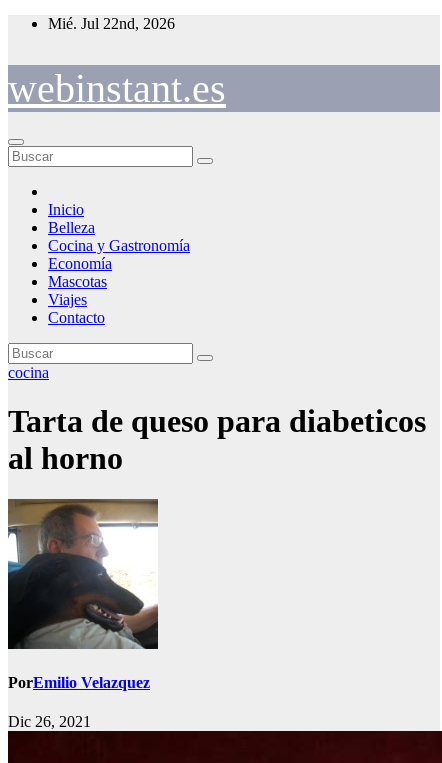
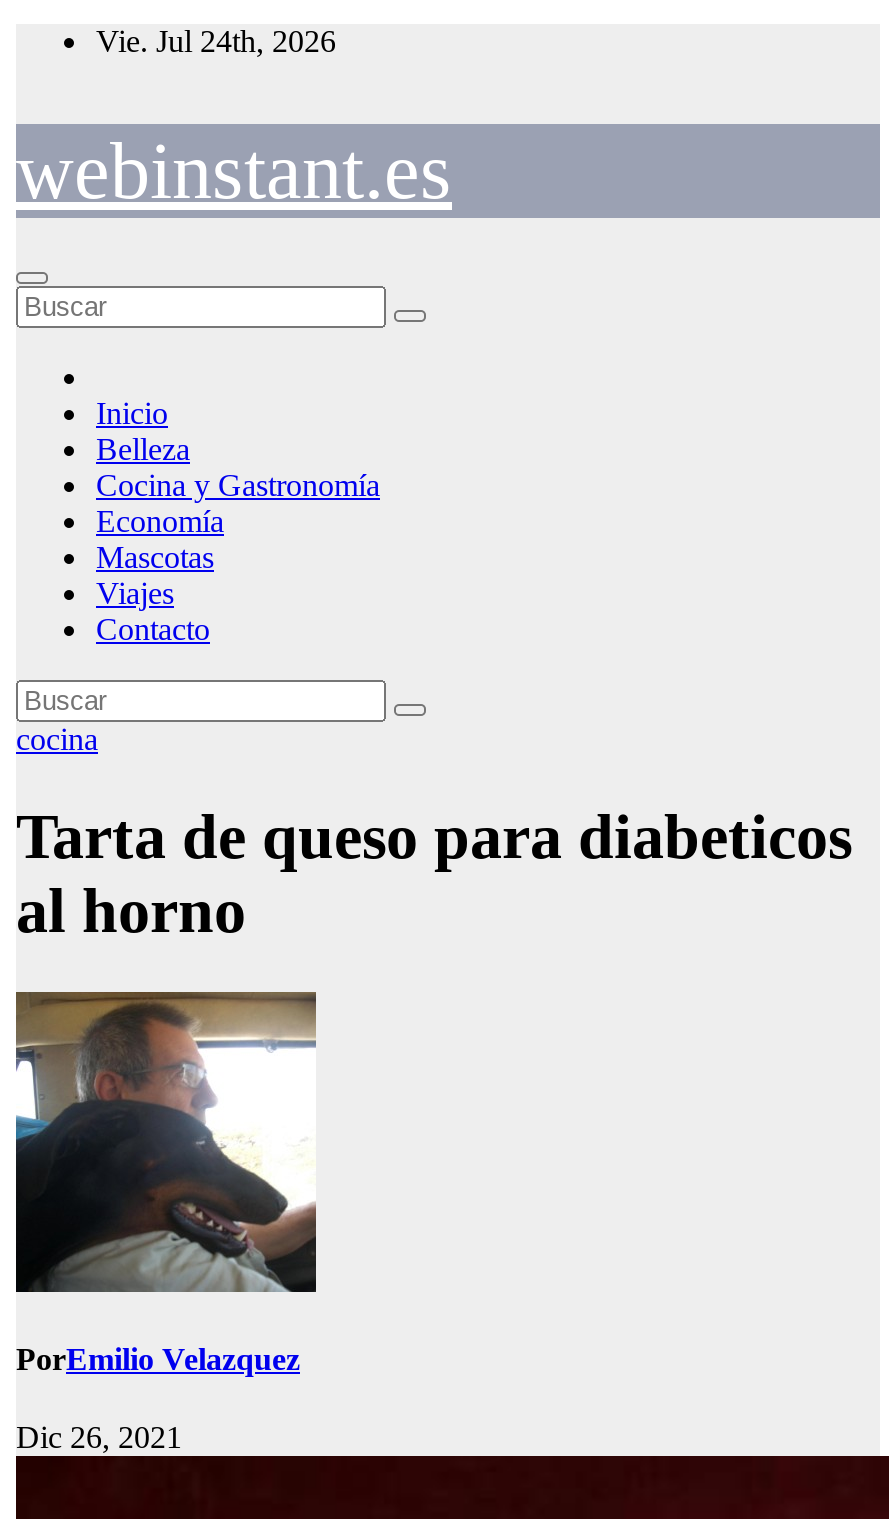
- Mié. Jul 22nd, 2026
+ Vie. Jul 24th, 2026
